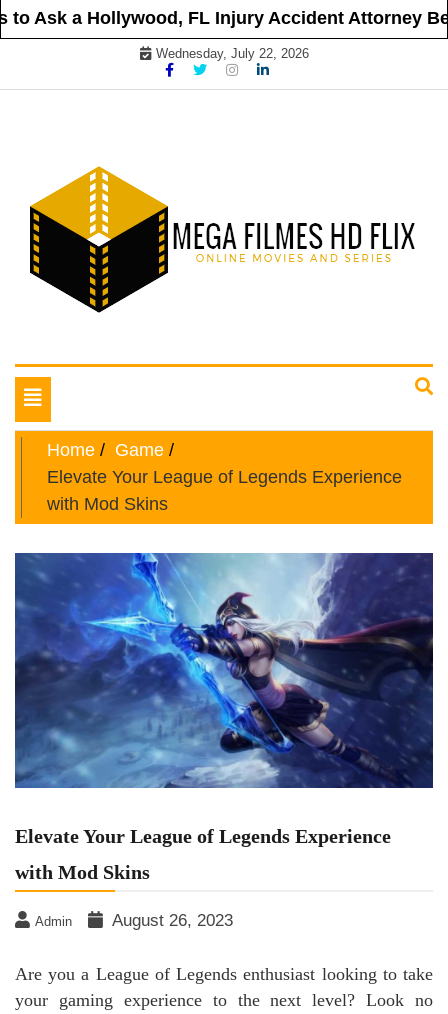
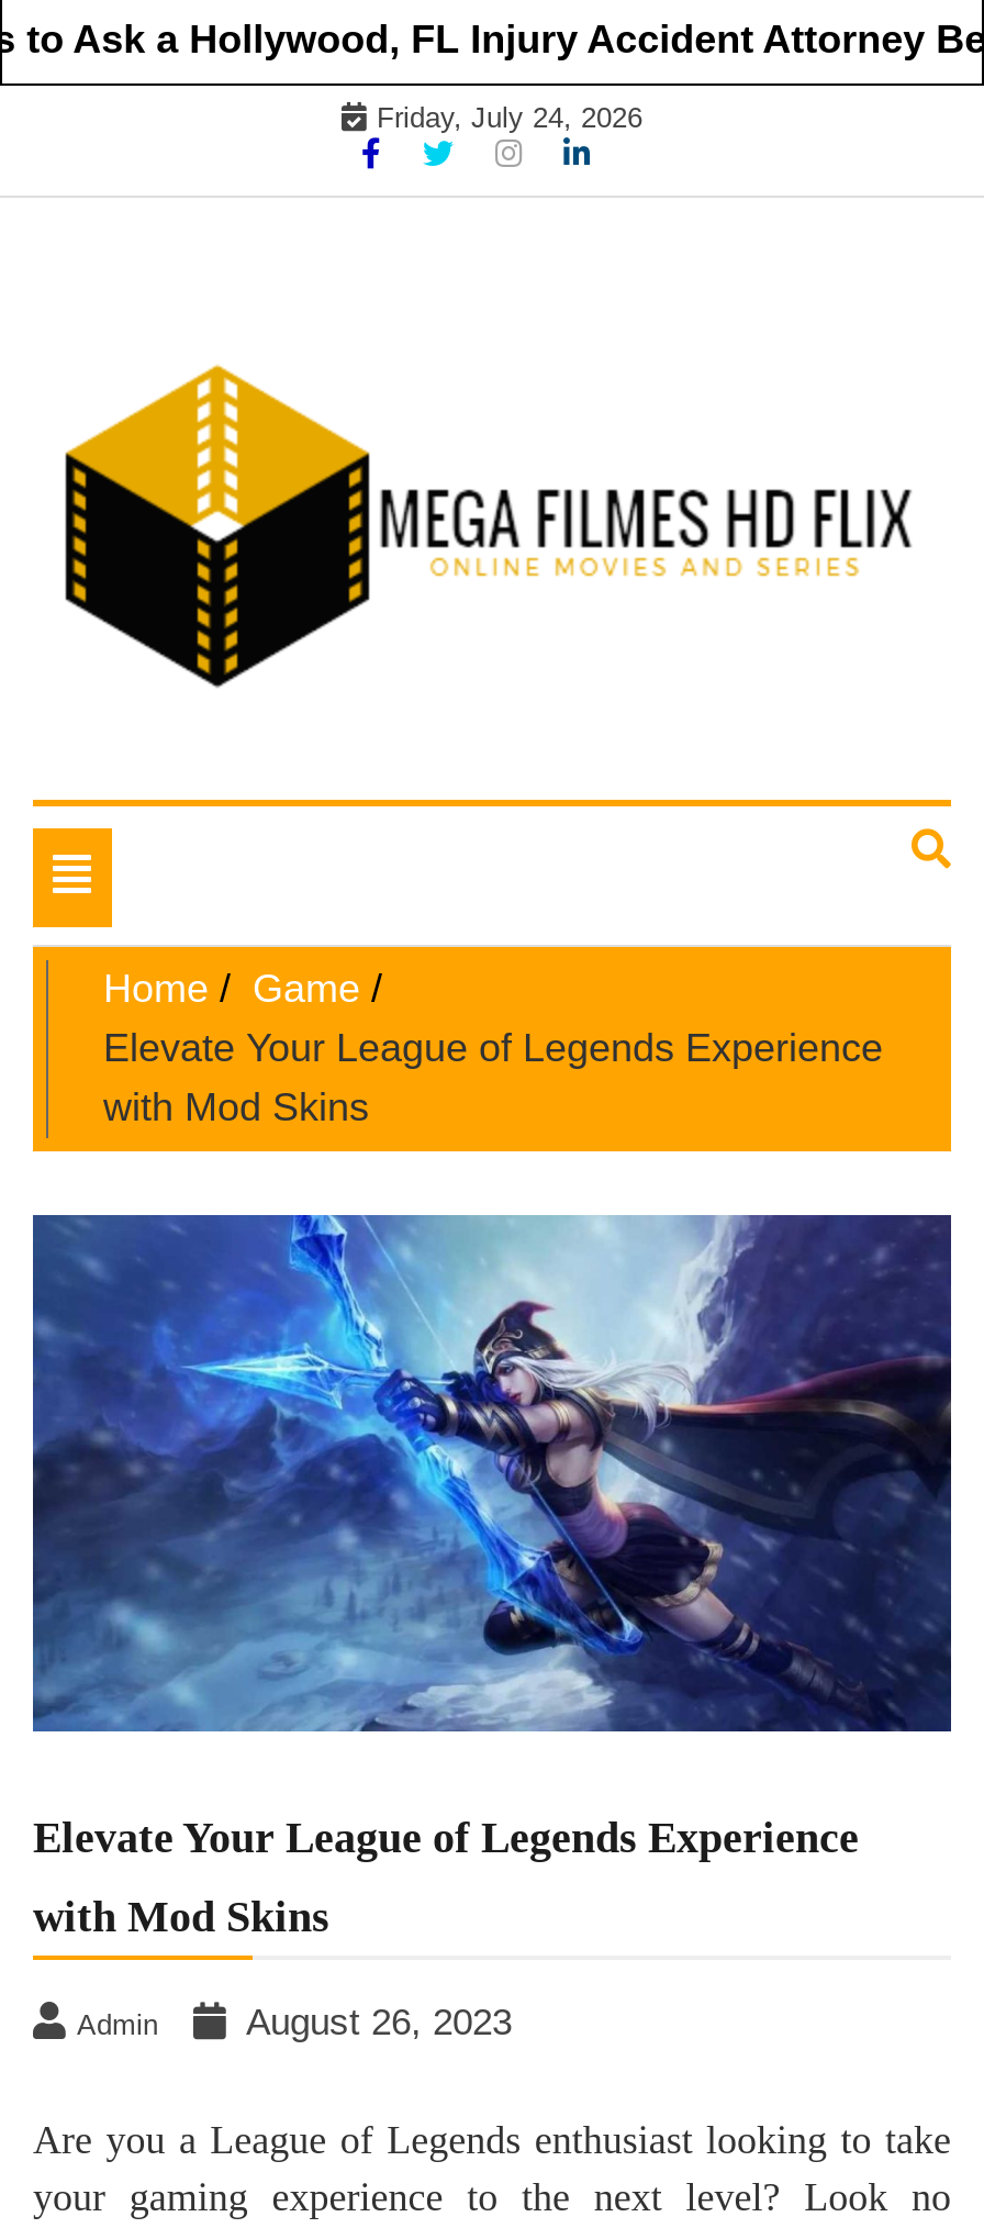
- Wednesday, July 22, 2026
+ Friday, July 24, 2026
